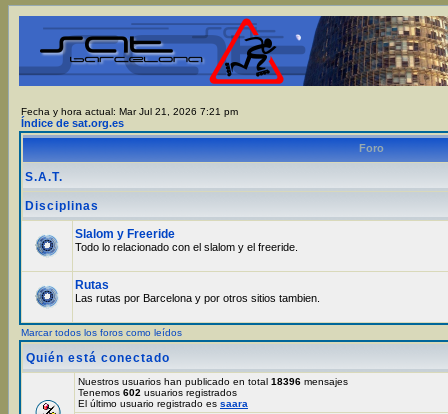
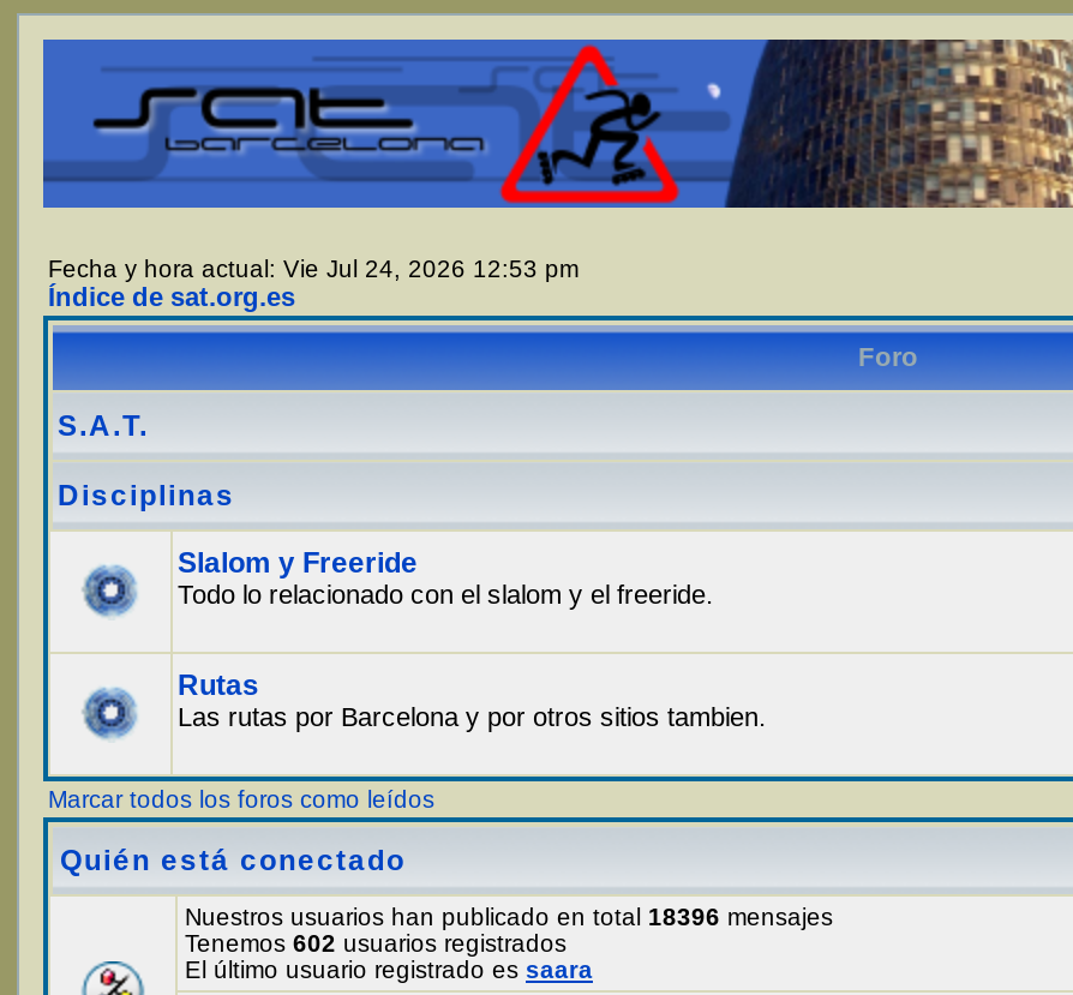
- Fecha y hora actual: Mar Jul 21, 2026 7:21 pm
+ Fecha y hora actual: Vie Jul 24, 2026 12:53 pm
